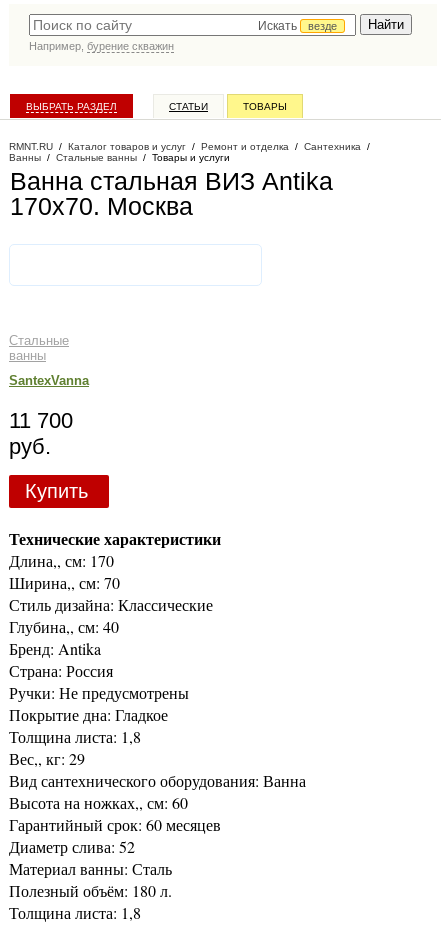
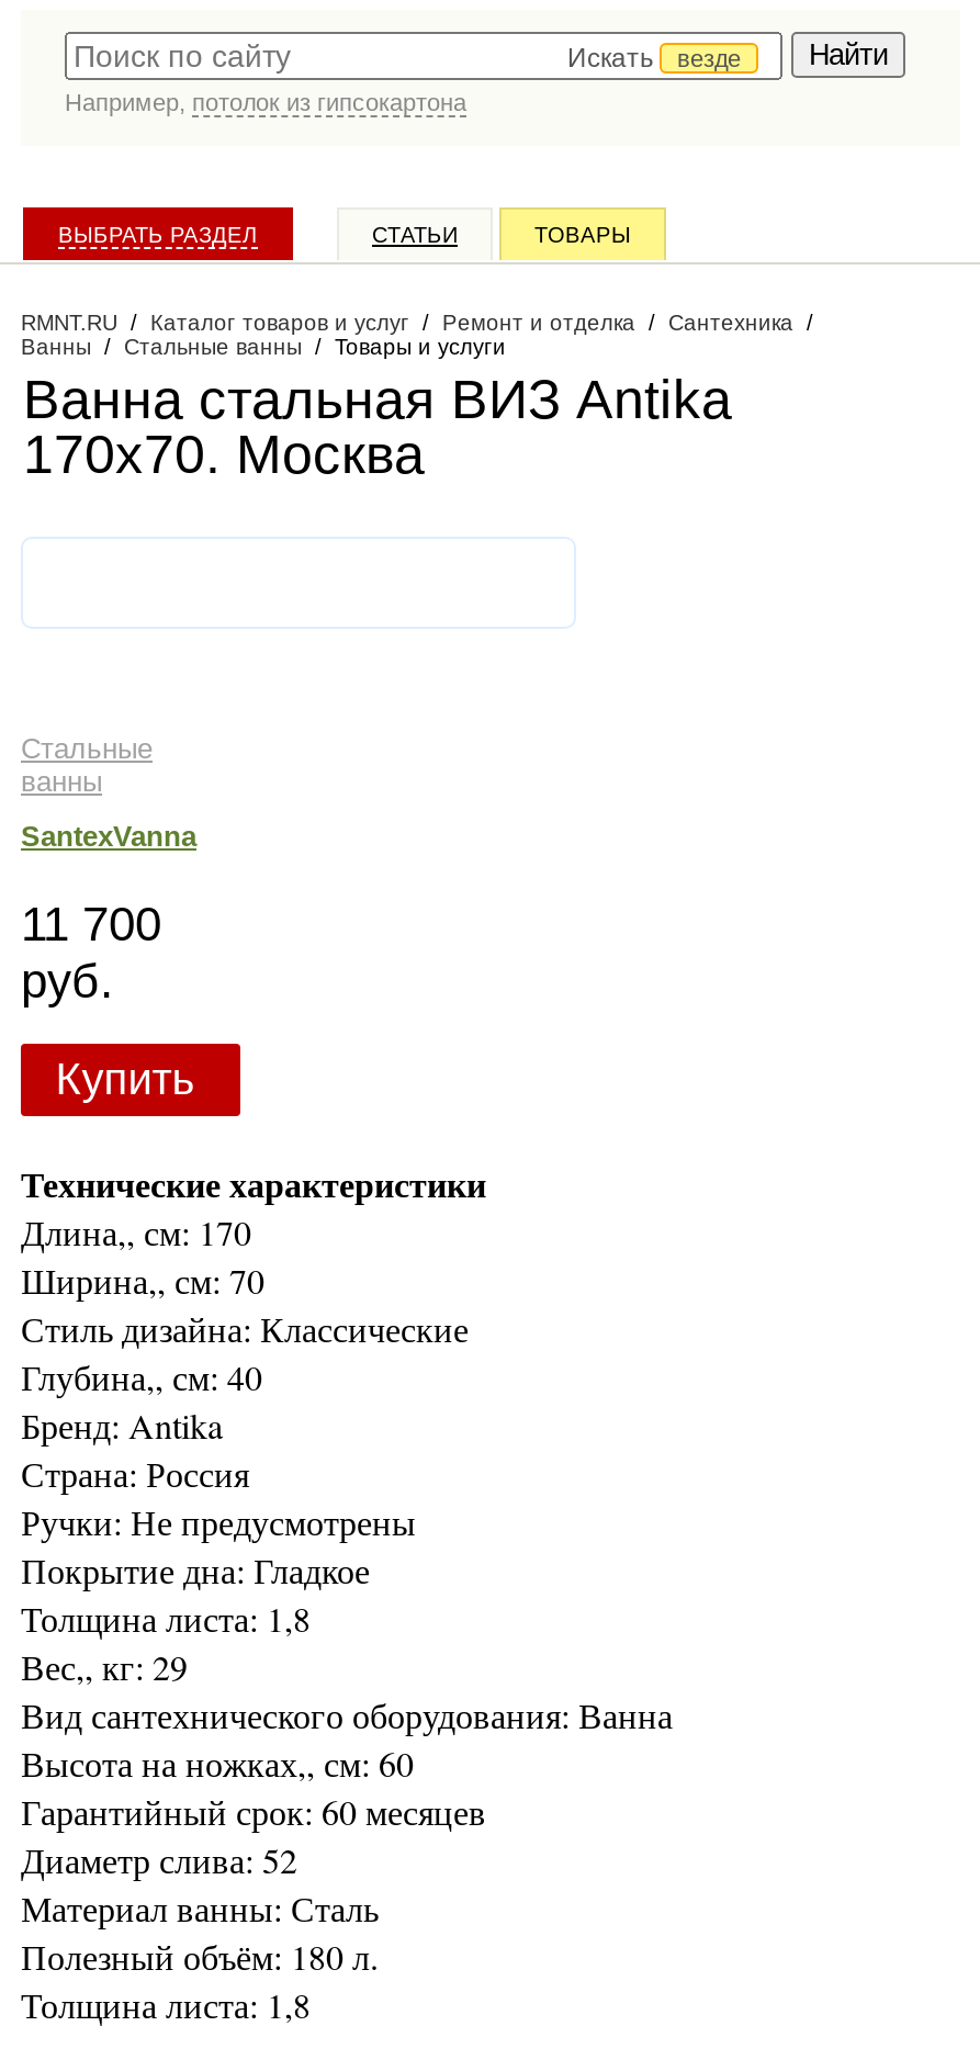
- Например, бурение скважин
+ Например, потолок из гипсокартона
